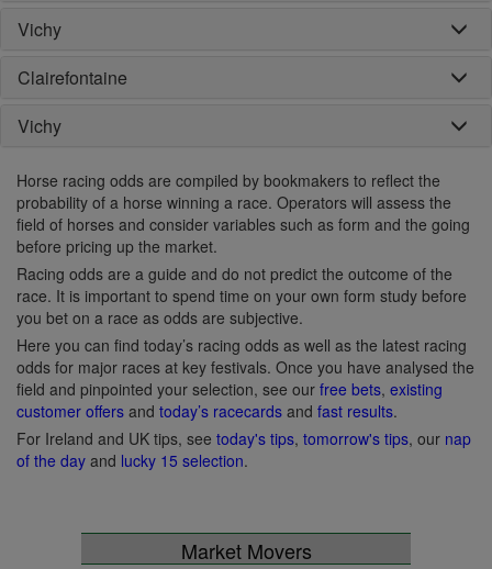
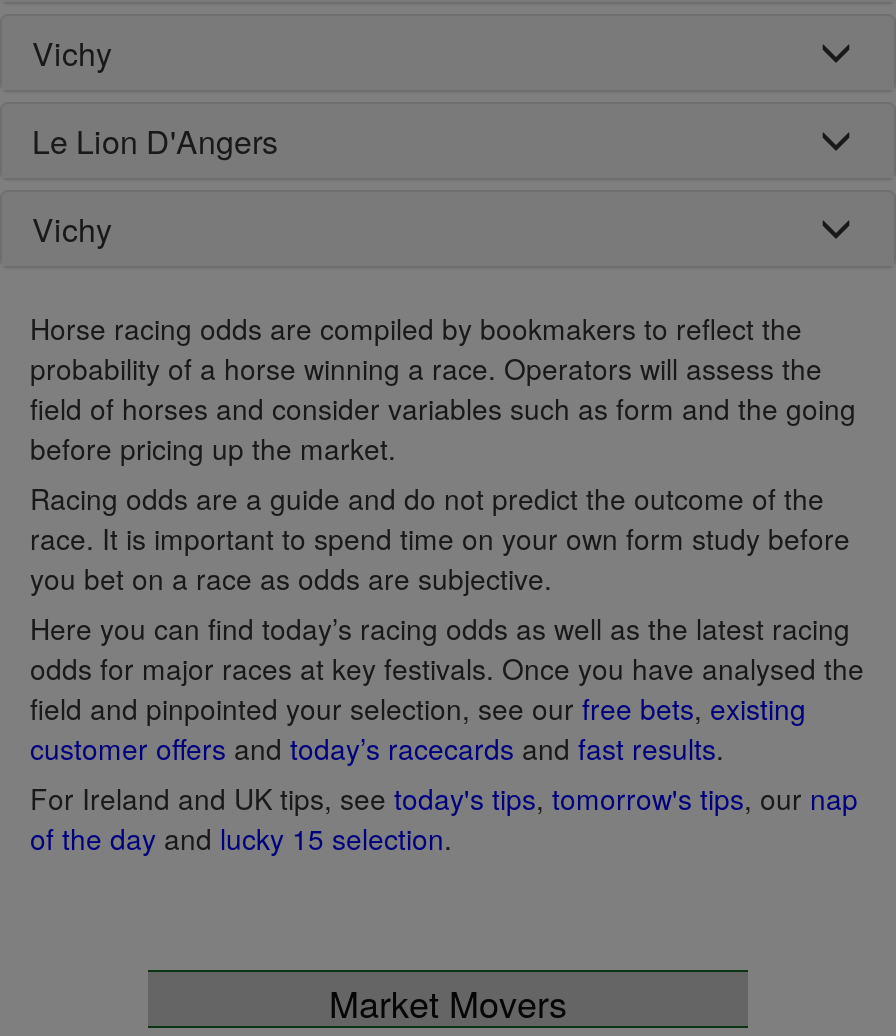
- Clairefontaine
+ Le Lion D'Angers
